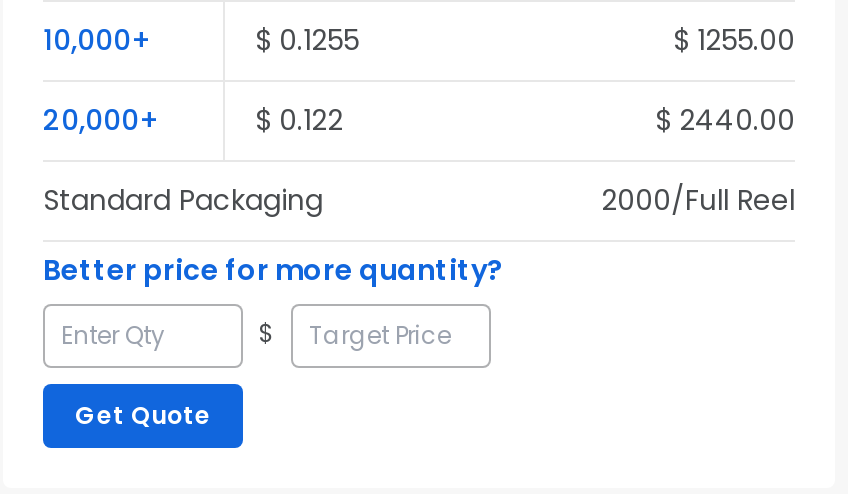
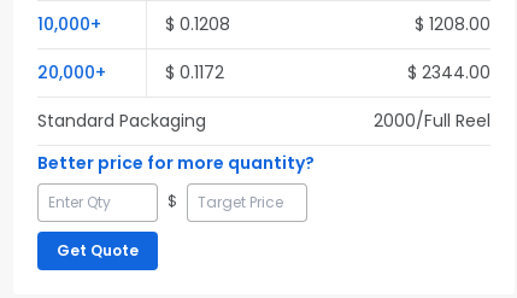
- $ 0.1255
+ $ 0.1208

- $ 1255.00
+ $ 1208.00

- $ 0.122
+ $ 0.1172

- $ 2440.00
+ $ 2344.00
